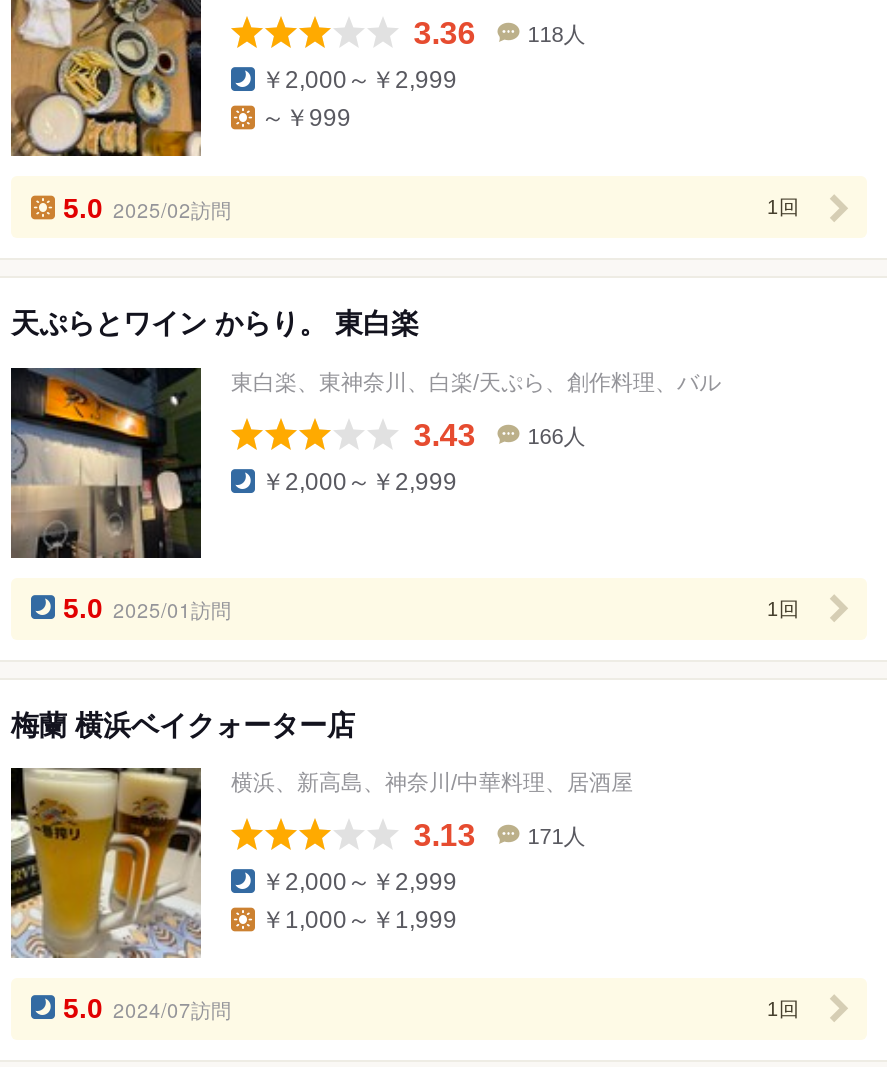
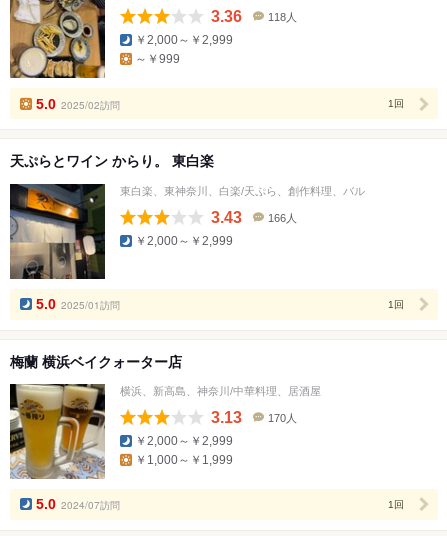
- 171人
+ 170人
